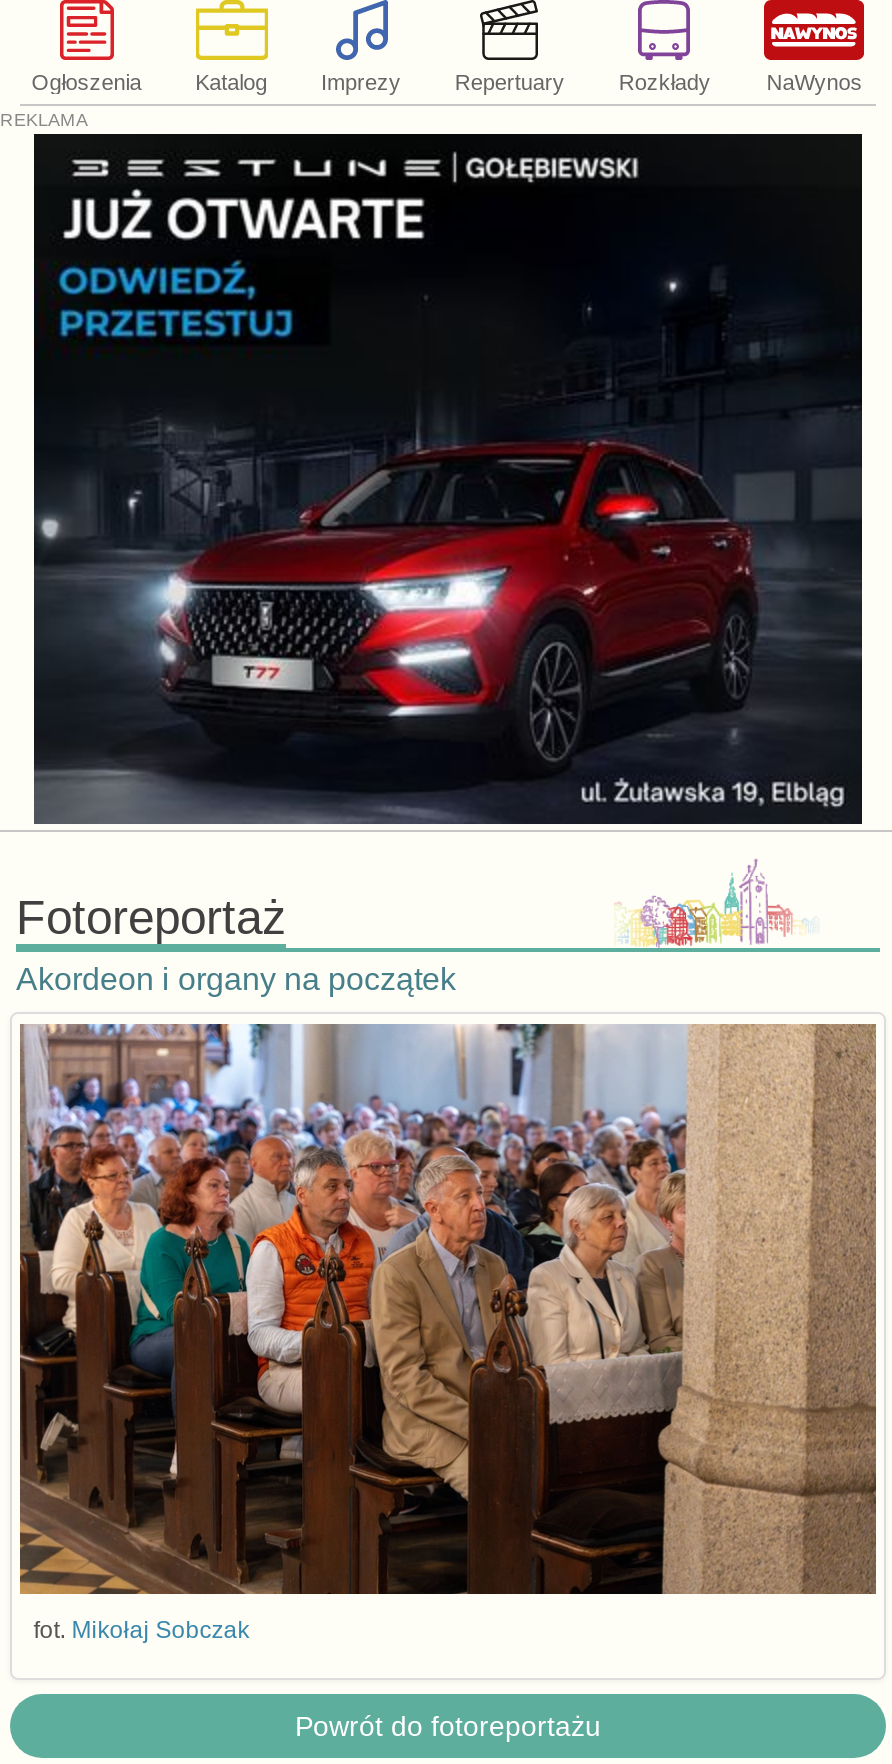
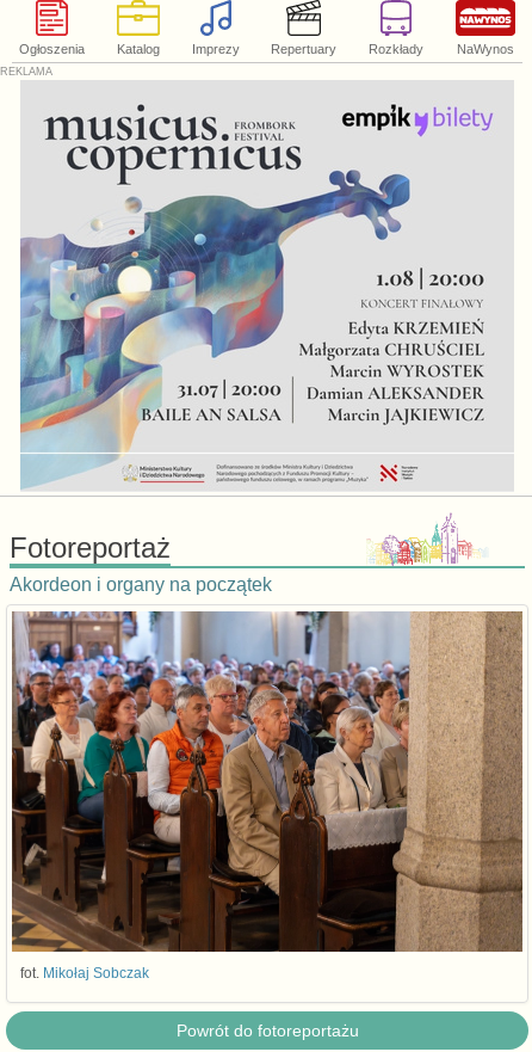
- [image]
+ [image]
